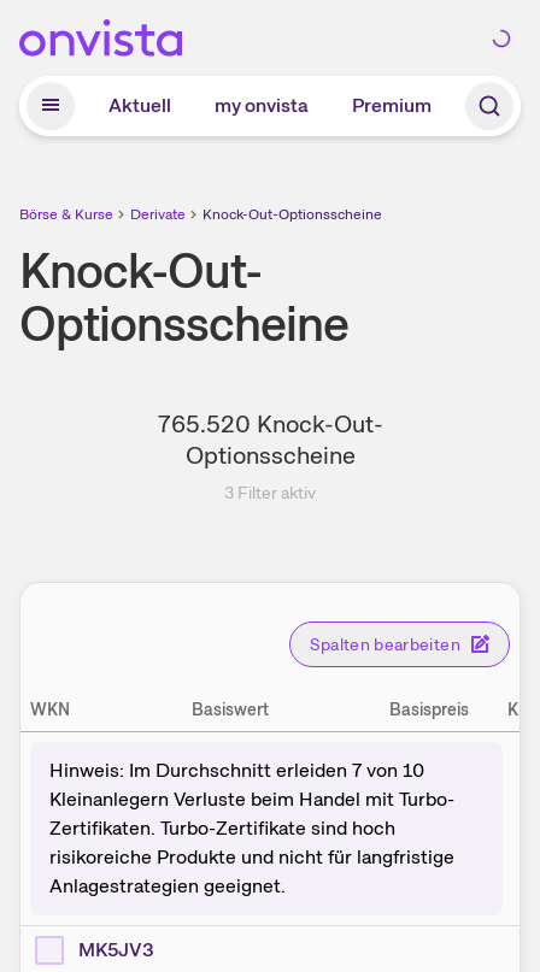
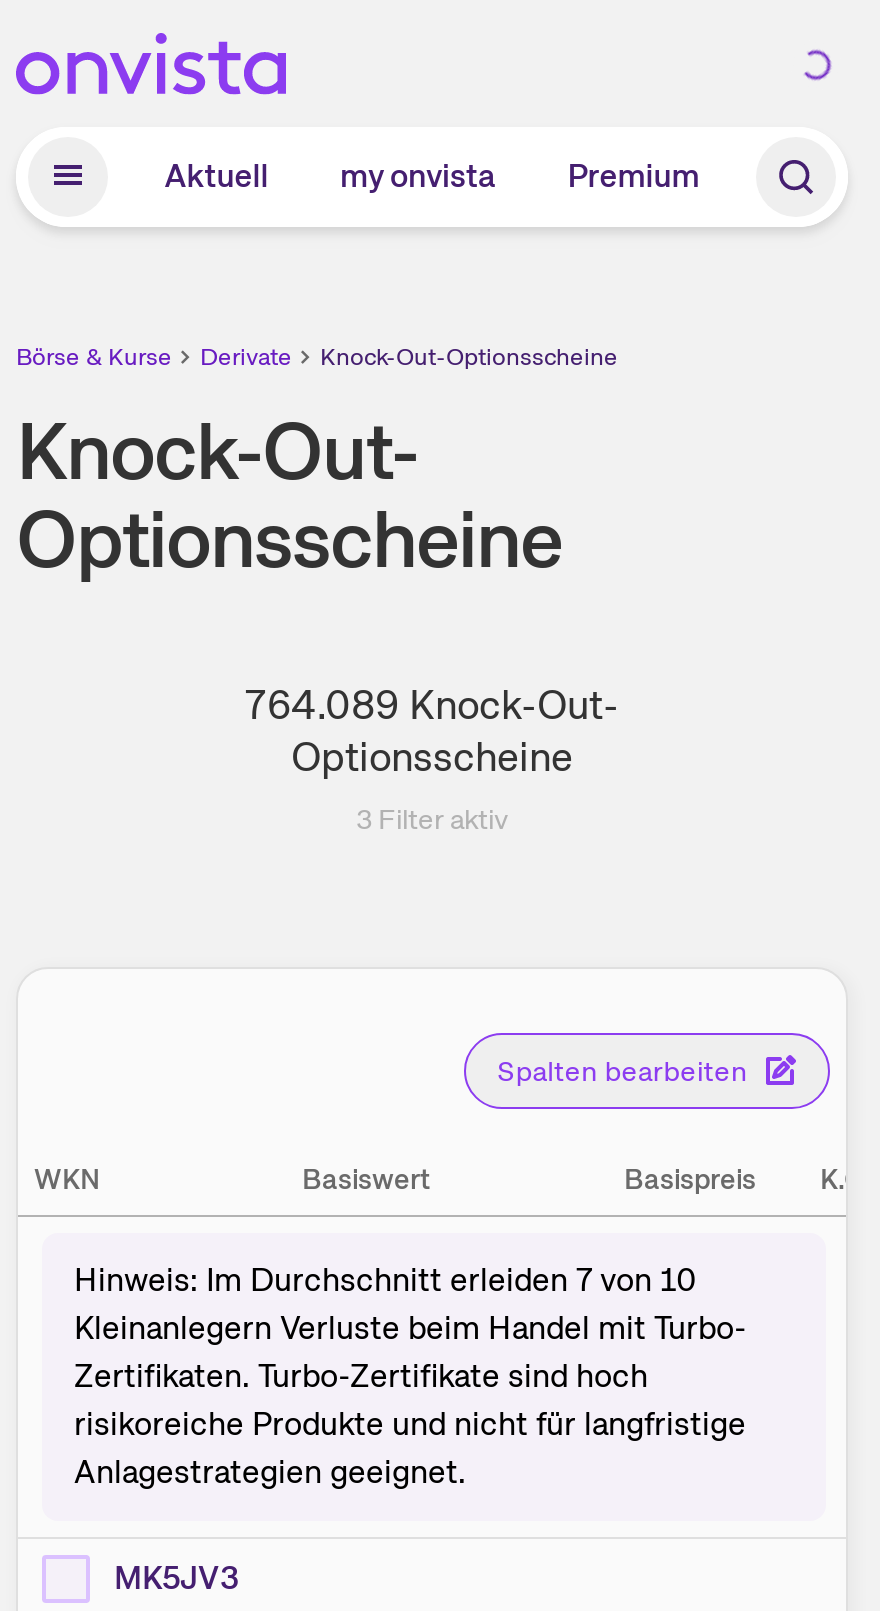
- 765.520 Knock-Out-
+ 764.089 Knock-Out-
